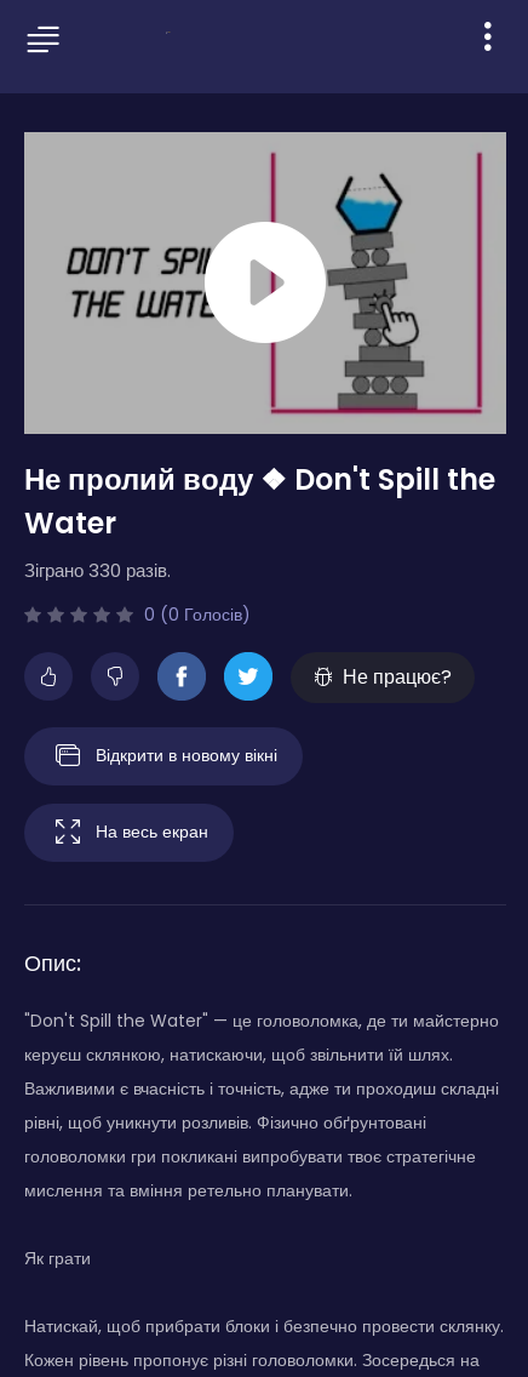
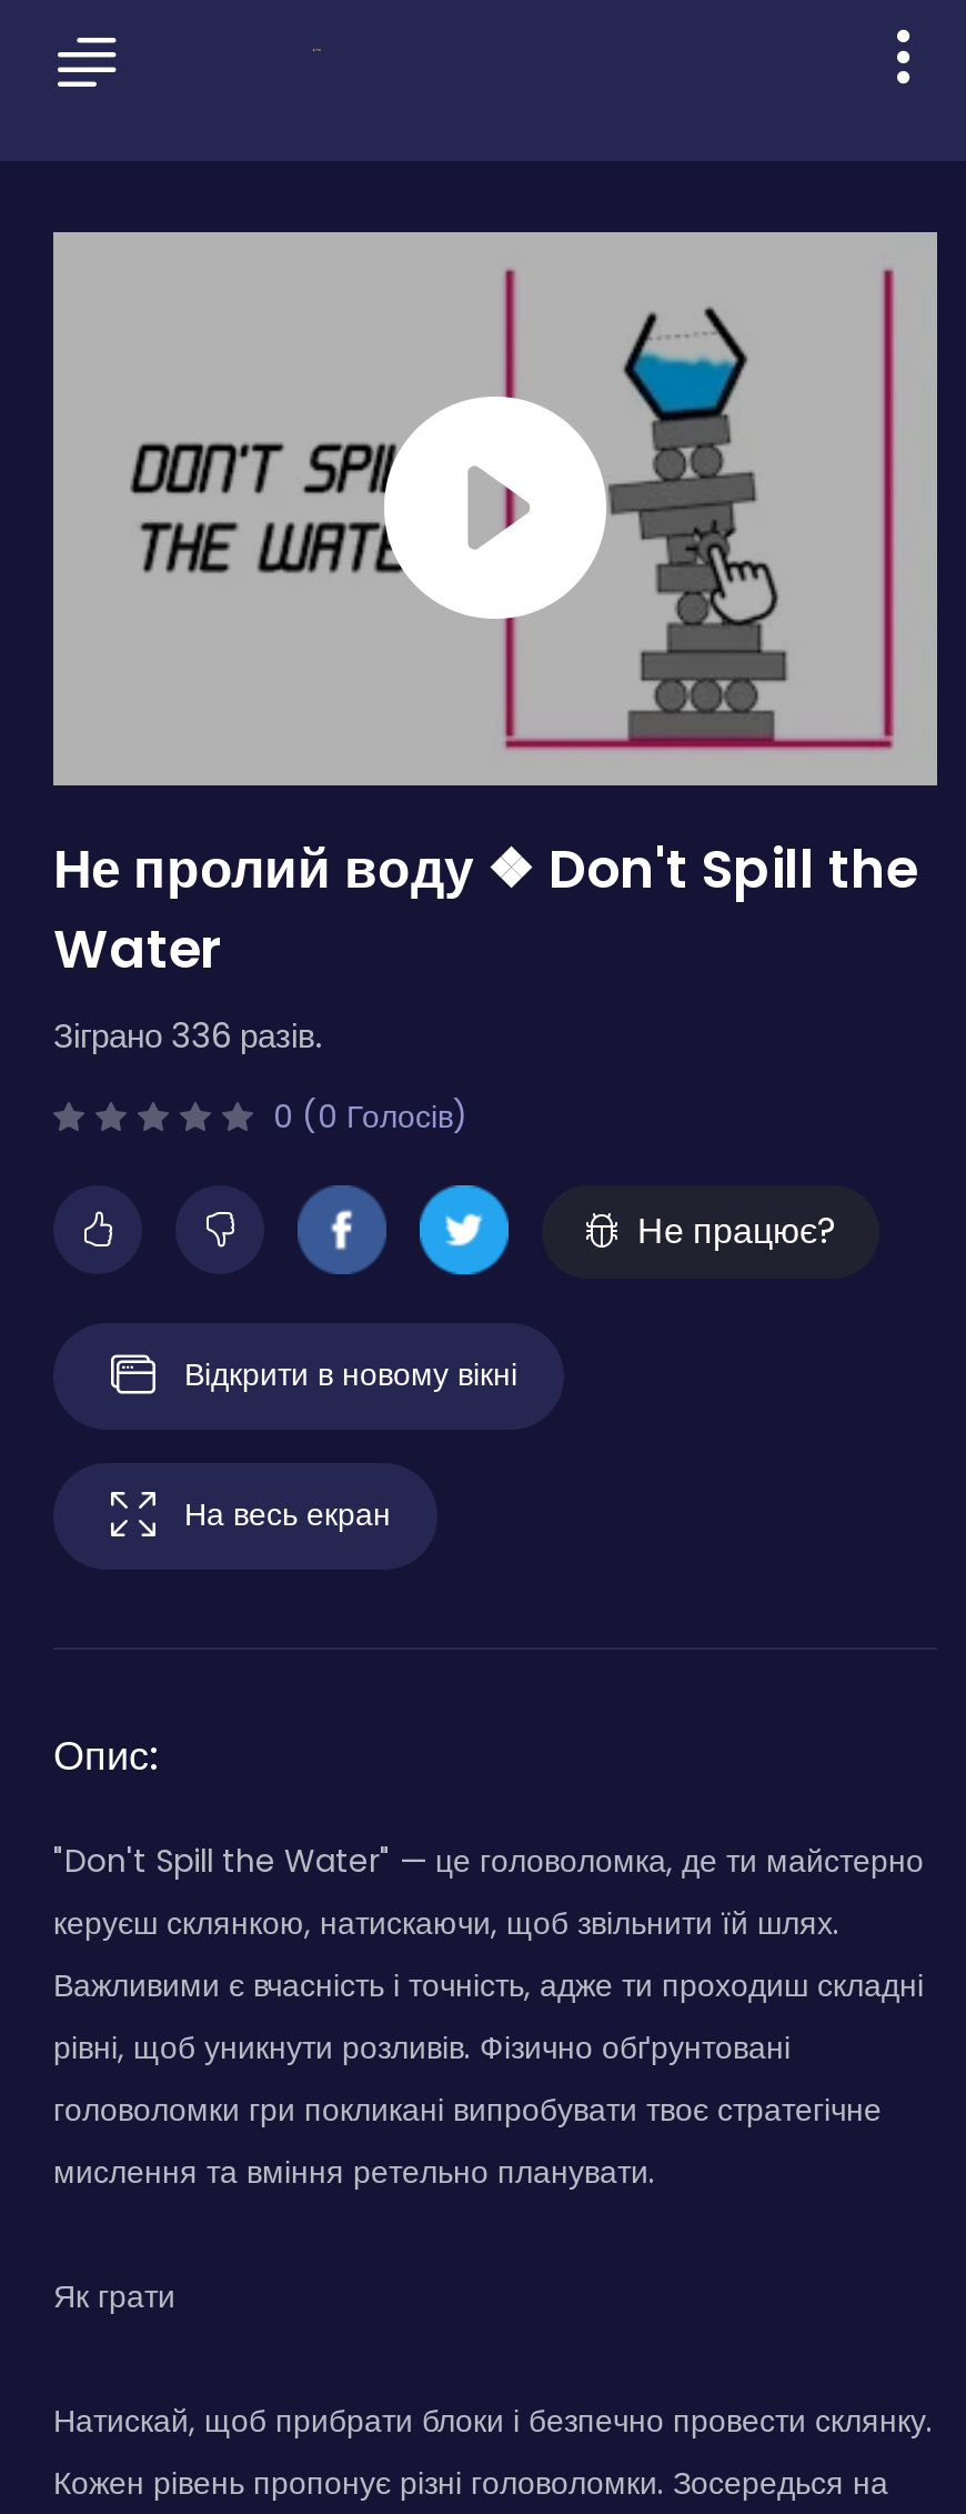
- Зіграно 330 разів.
+ Зіграно 336 разів.
